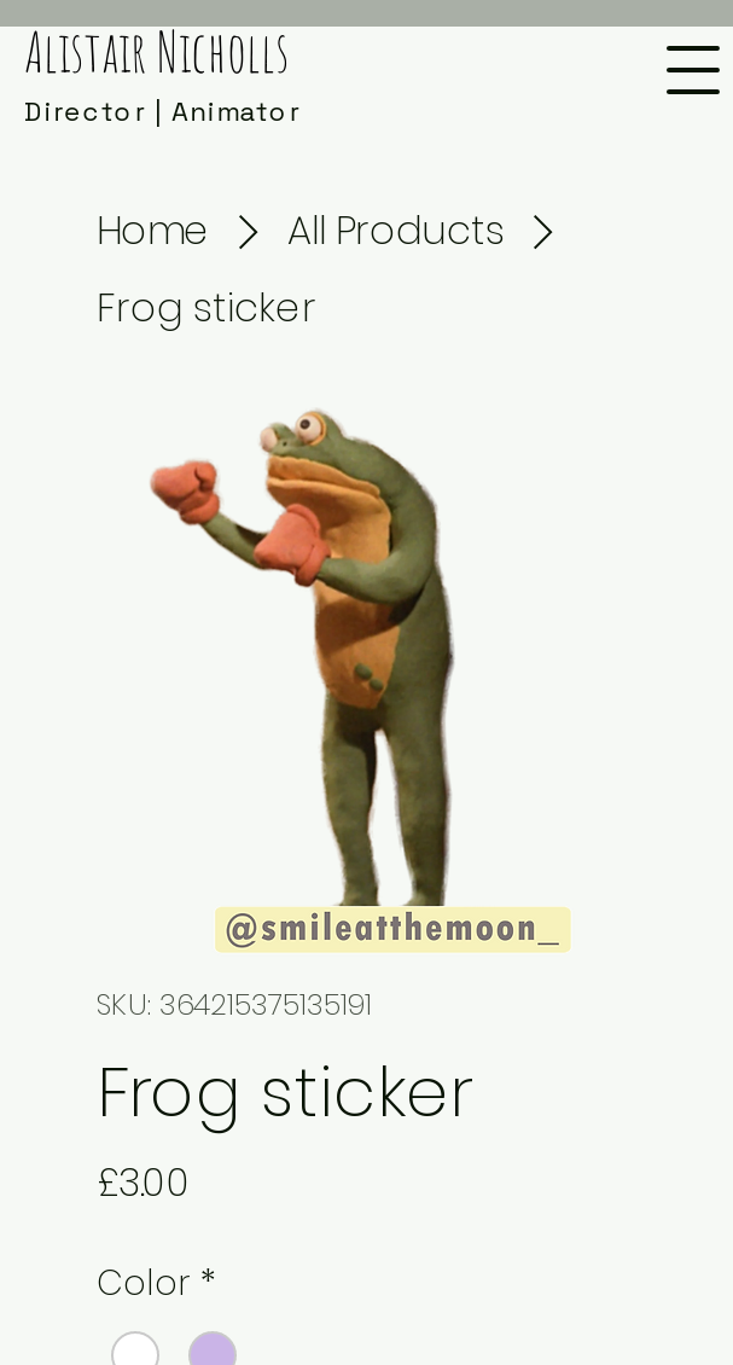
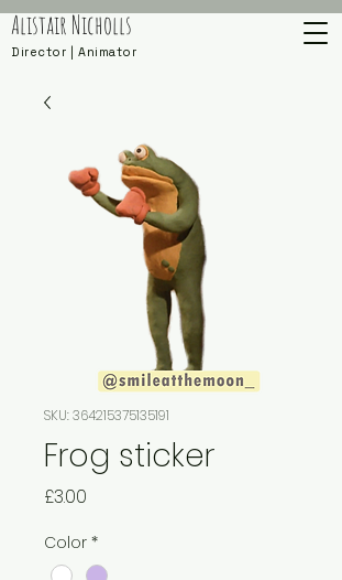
- Home
- All Products
- Frog sticker
